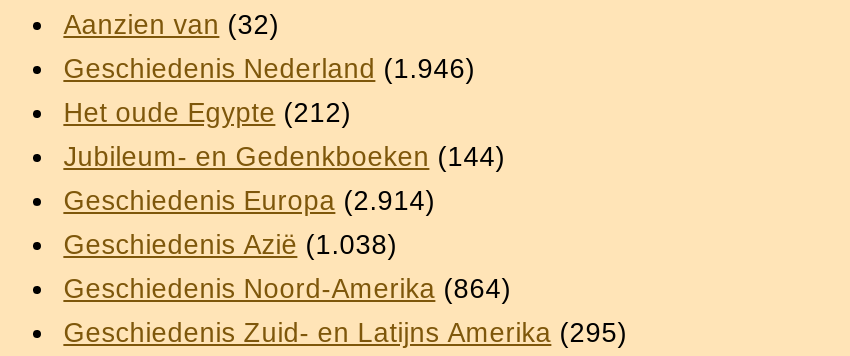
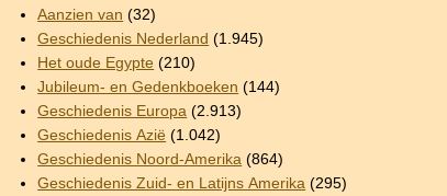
- Geschiedenis Nederland (1.946)
+ Geschiedenis Nederland (1.945)

- Het oude Egypte (212)
+ Het oude Egypte (210)

- Geschiedenis Europa (2.914)
+ Geschiedenis Europa (2.913)

- Geschiedenis Azië (1.038)
+ Geschiedenis Azië (1.042)
